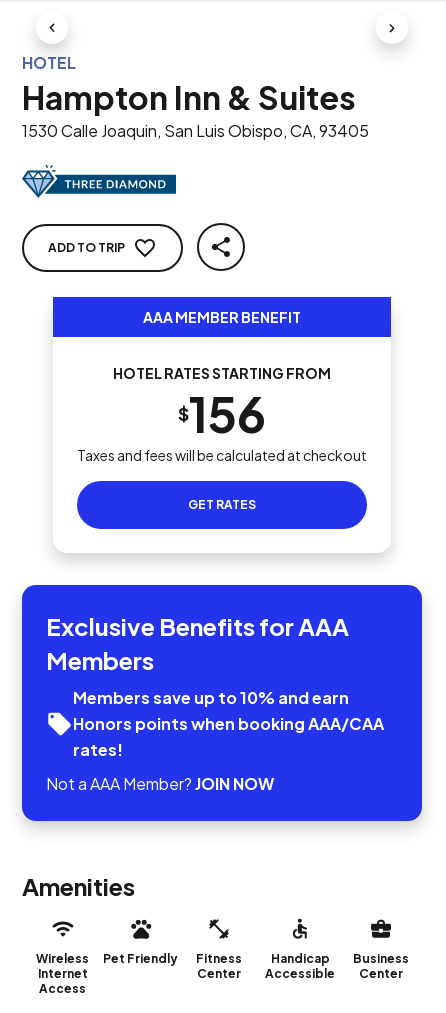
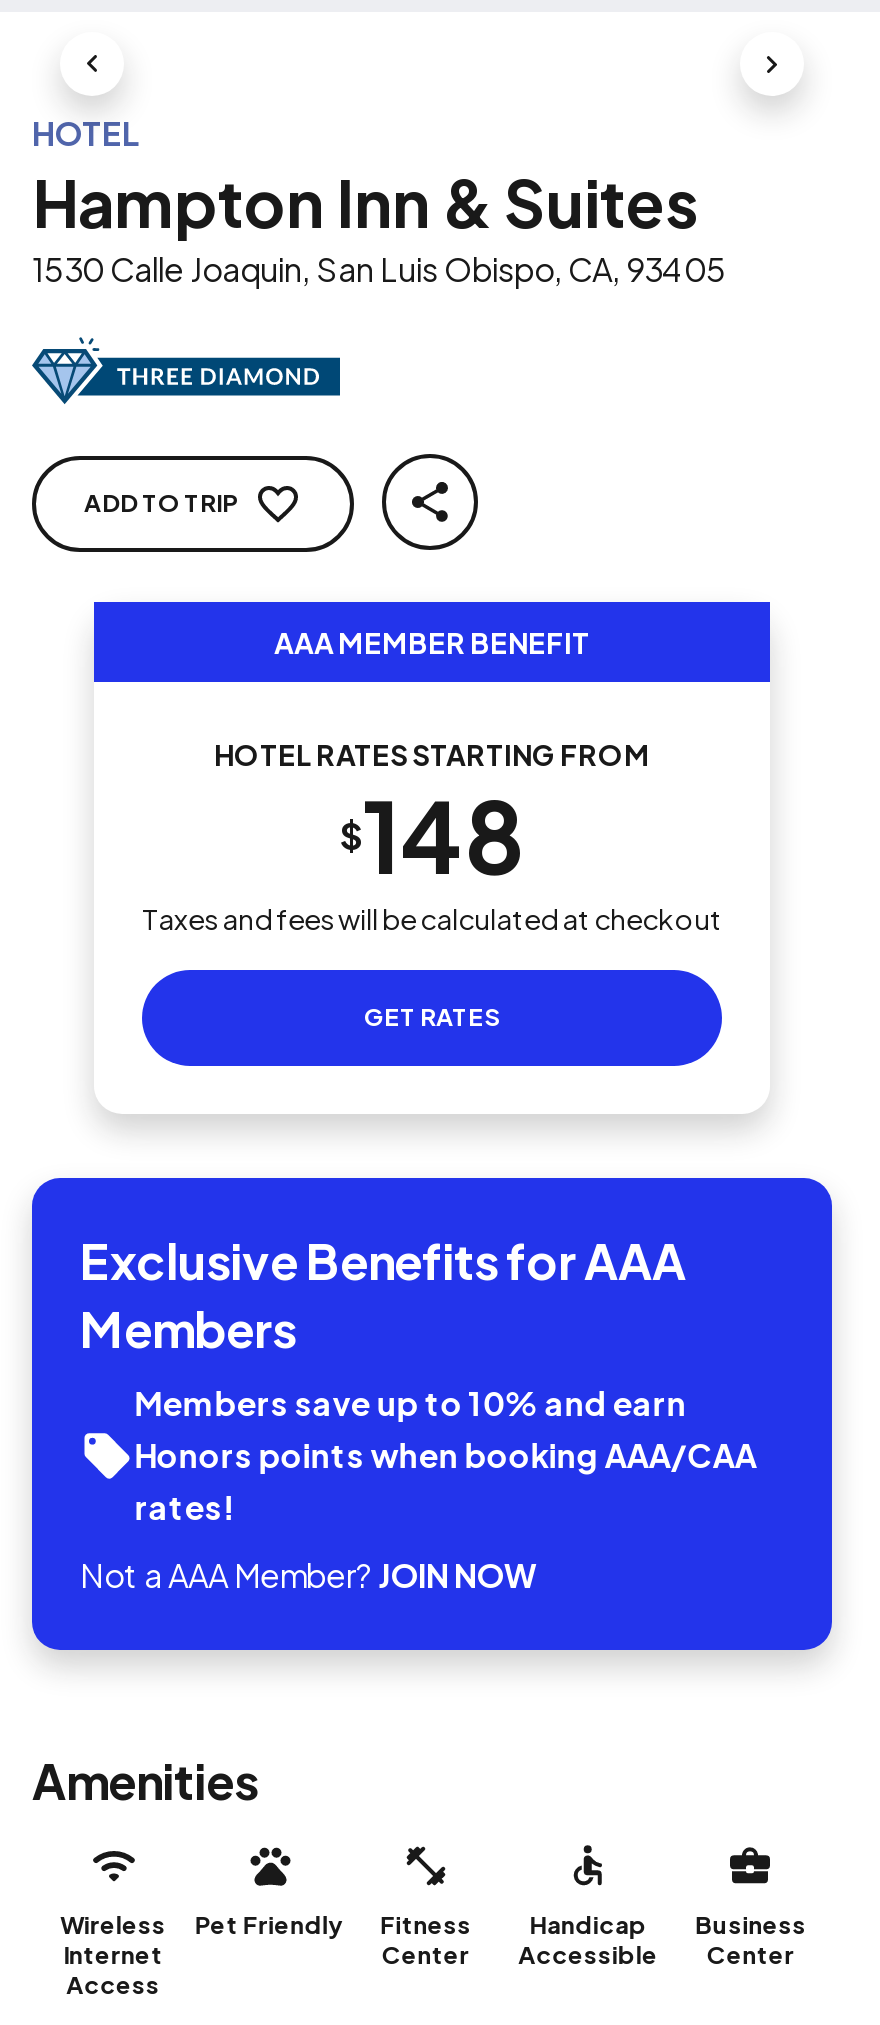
- $156
+ $148
